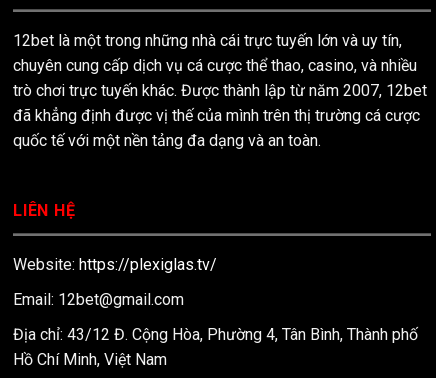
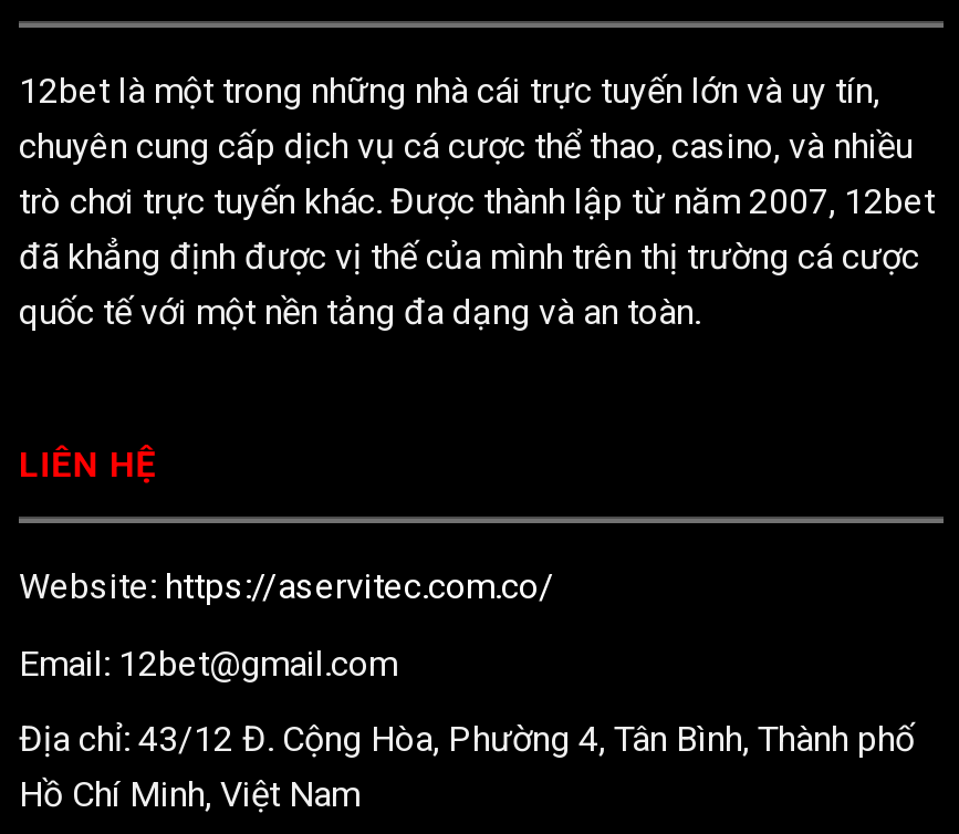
- Website: https://plexiglas.tv/
+ Website: https://aservitec.com.co/
